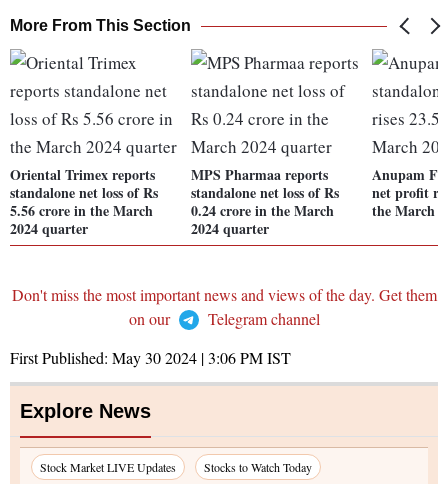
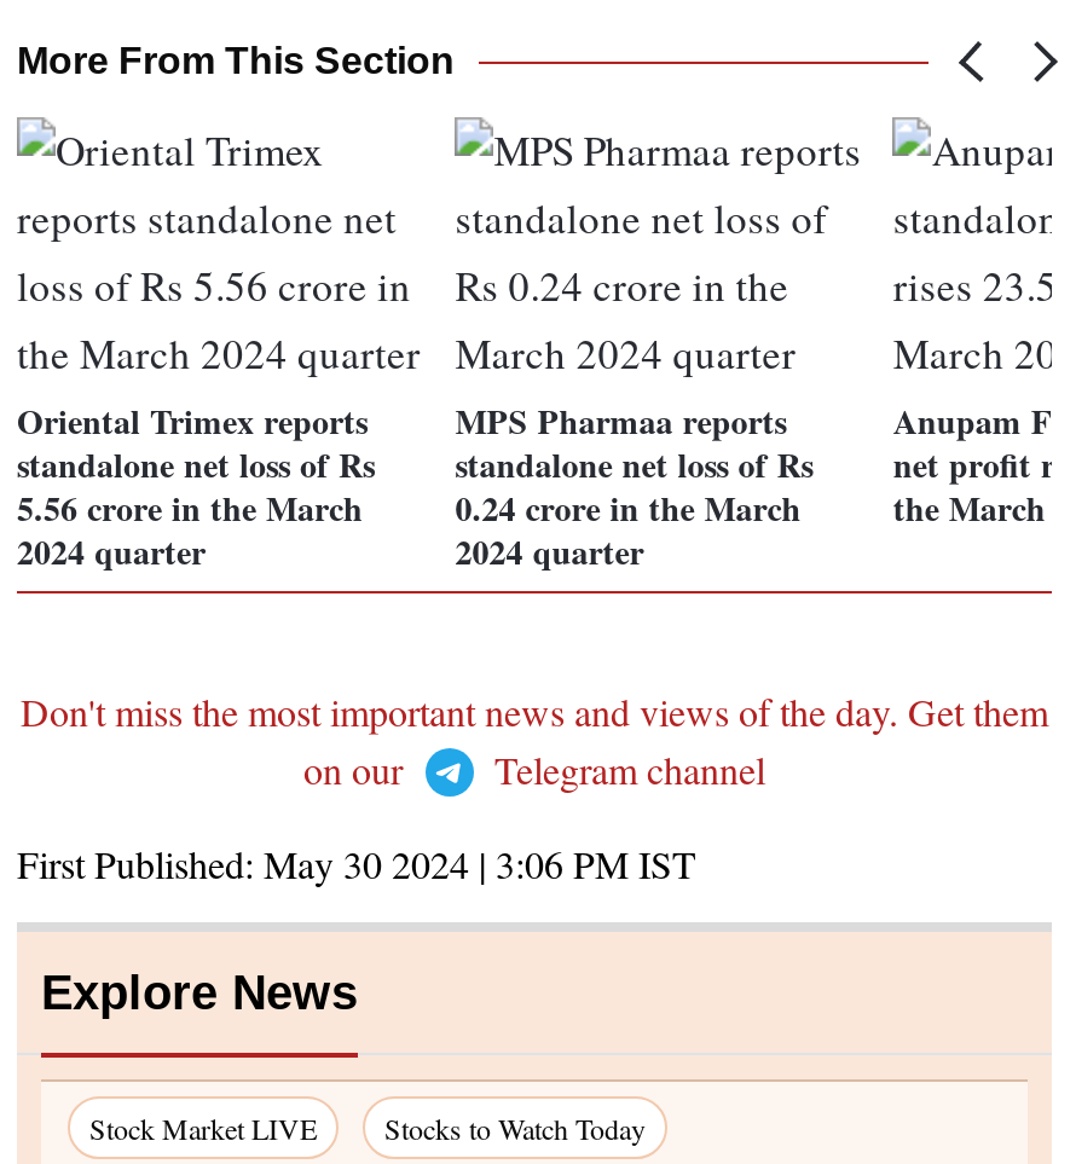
- Stock Market LIVE Updates
+ Stock Market LIVE
